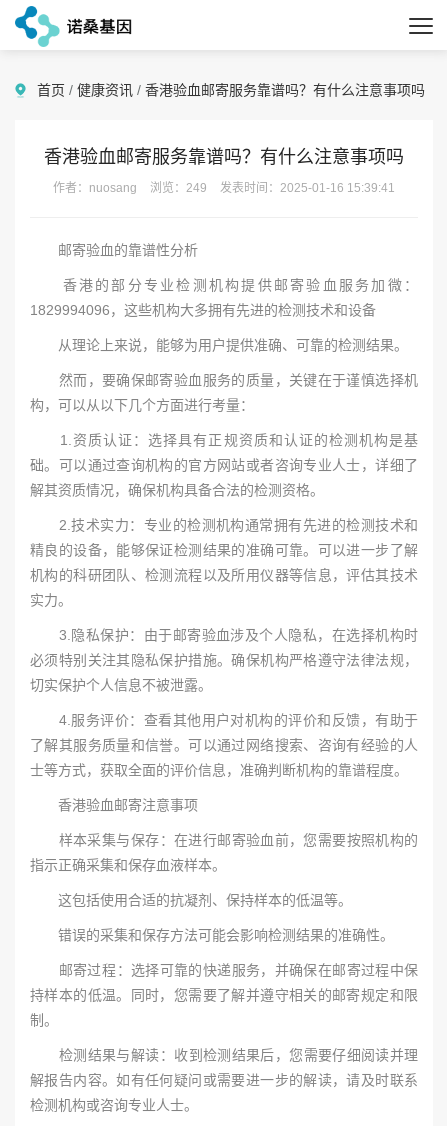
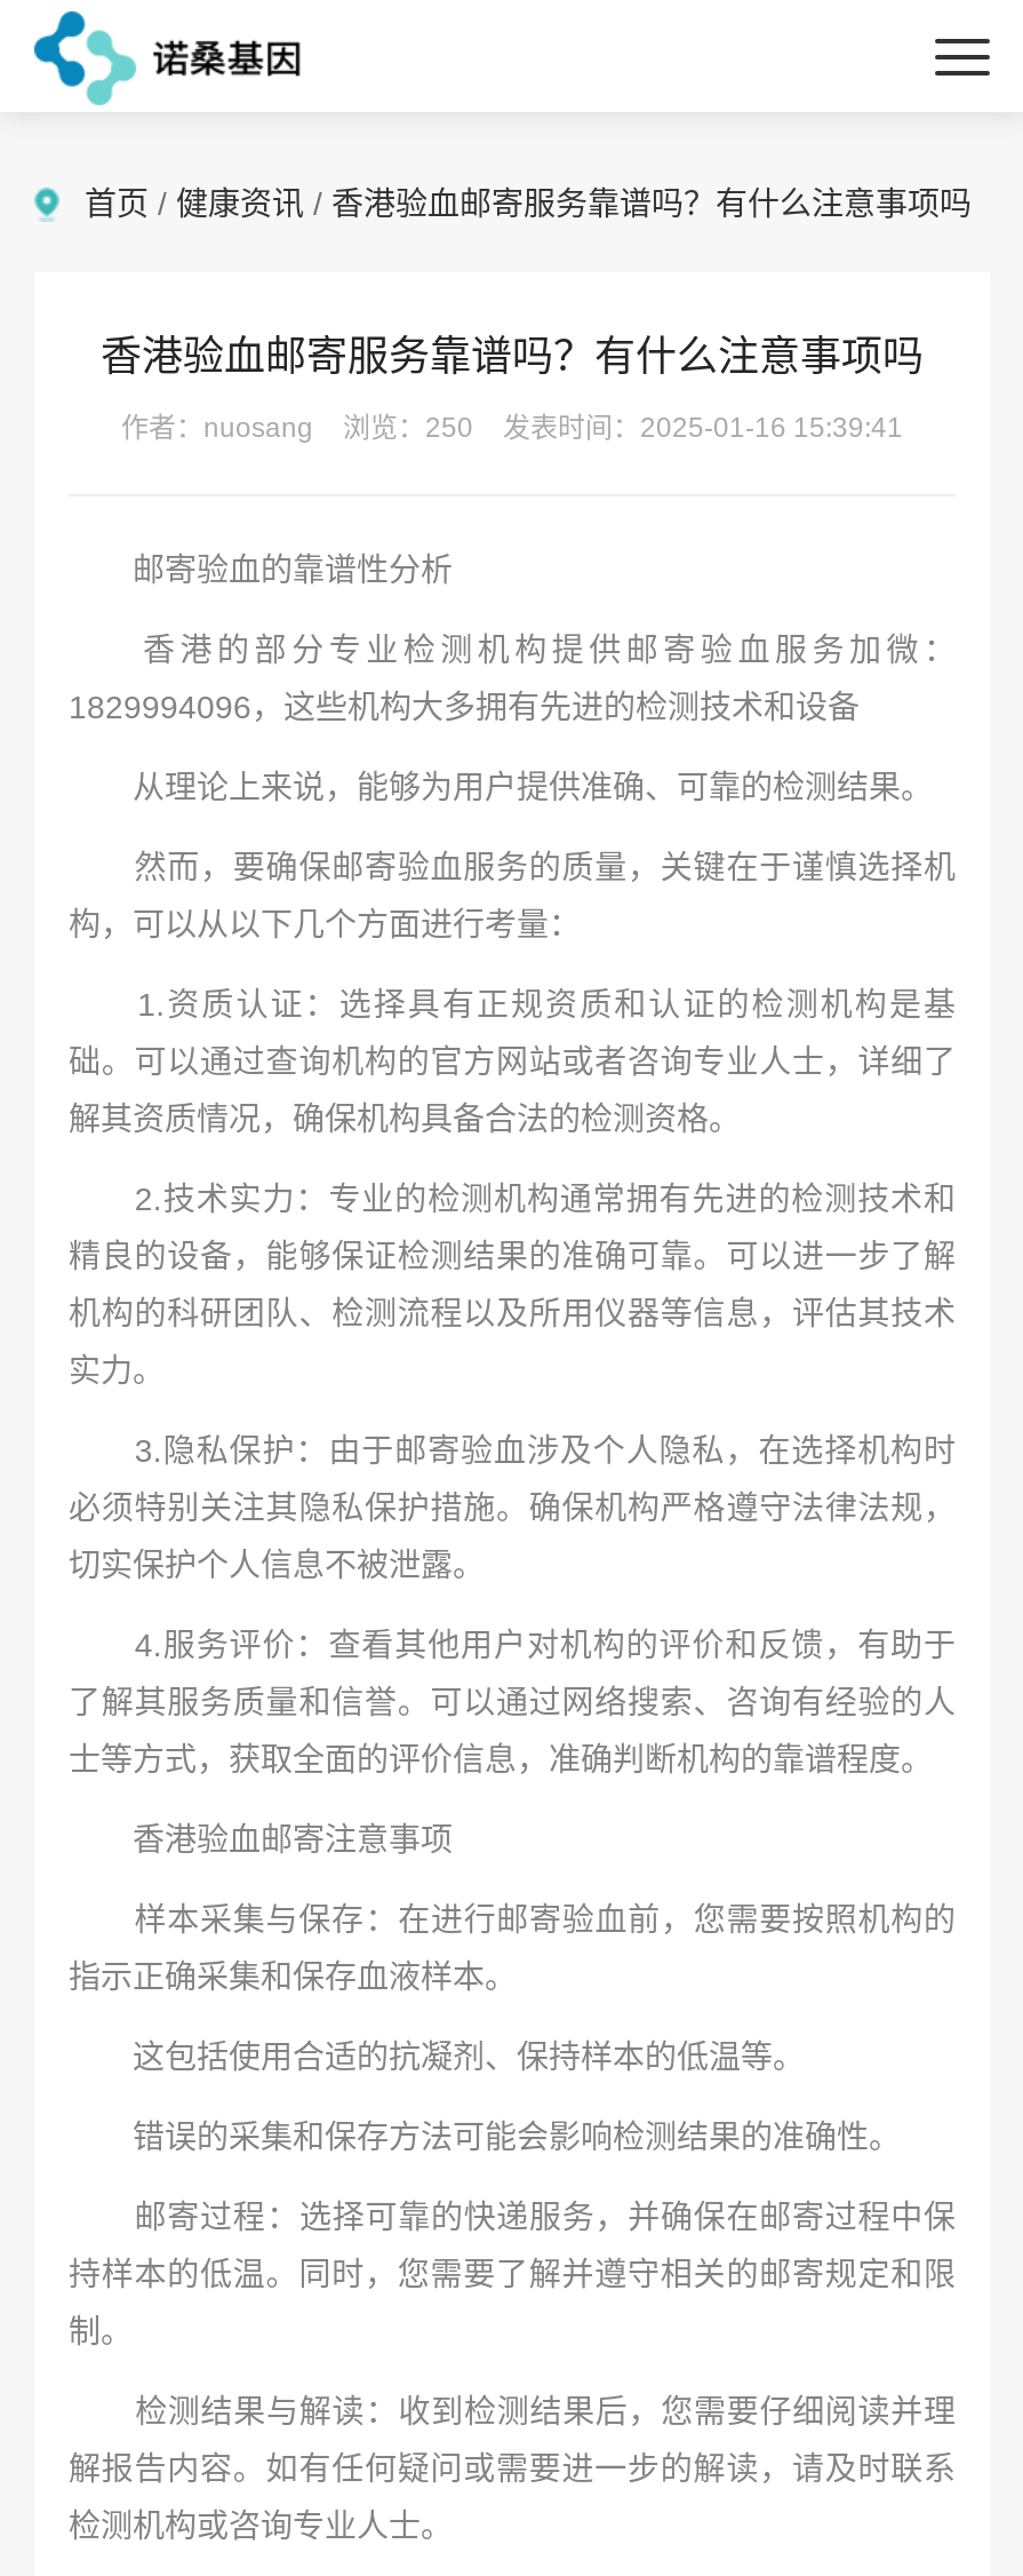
- 作者：nuosang 浏览：249 发表时间：2025-01-16 15:39:41
+ 作者：nuosang 浏览：250 发表时间：2025-01-16 15:39:41
